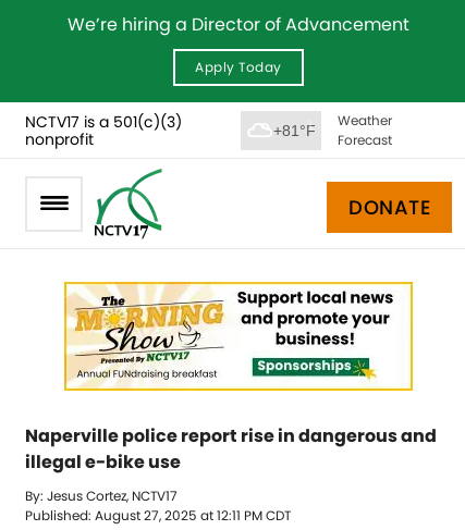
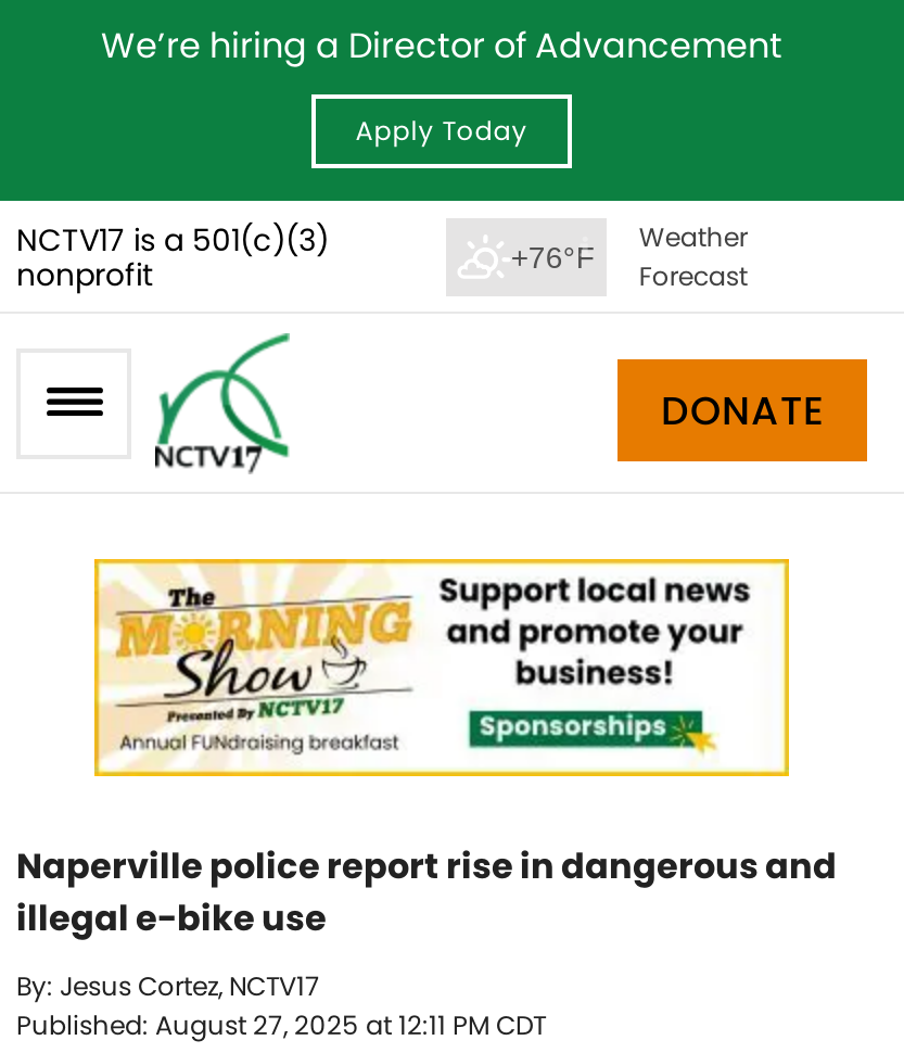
- +81°F Forecast
+ +76°F Forecast
